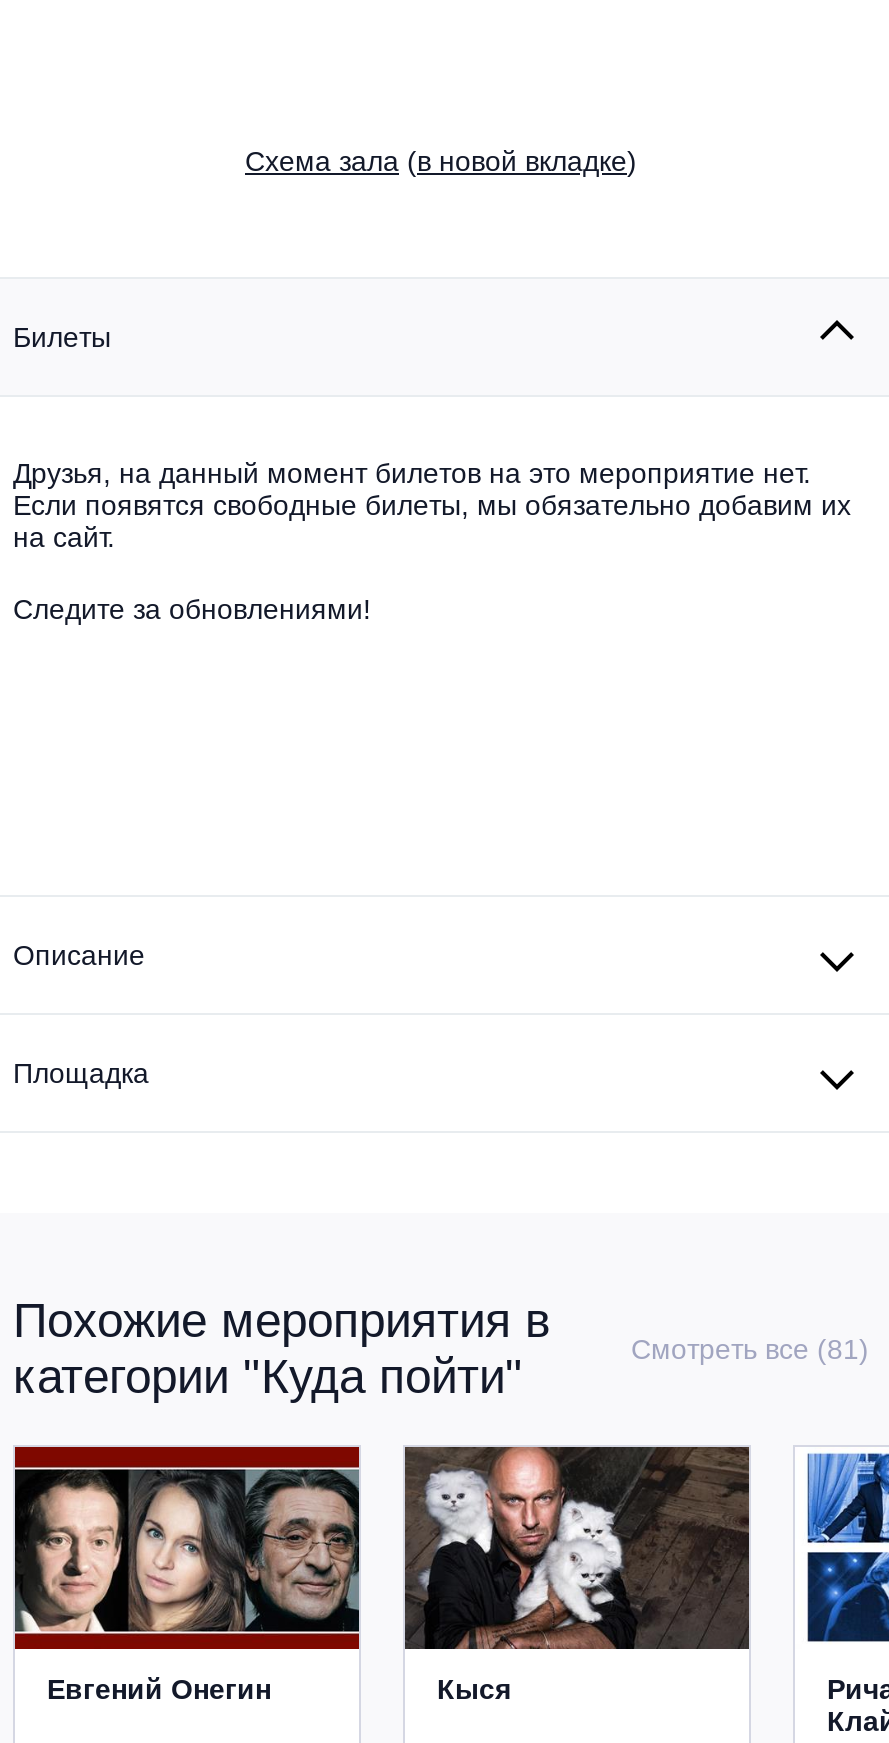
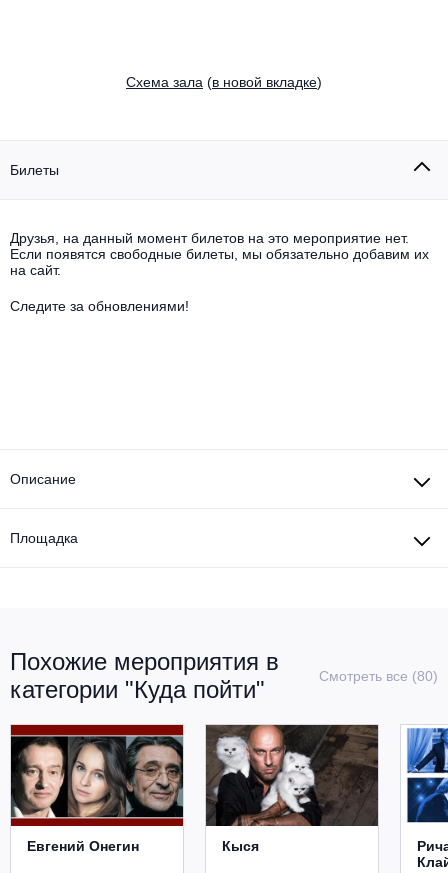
- Смотреть все (81)
+ Смотреть все (80)
